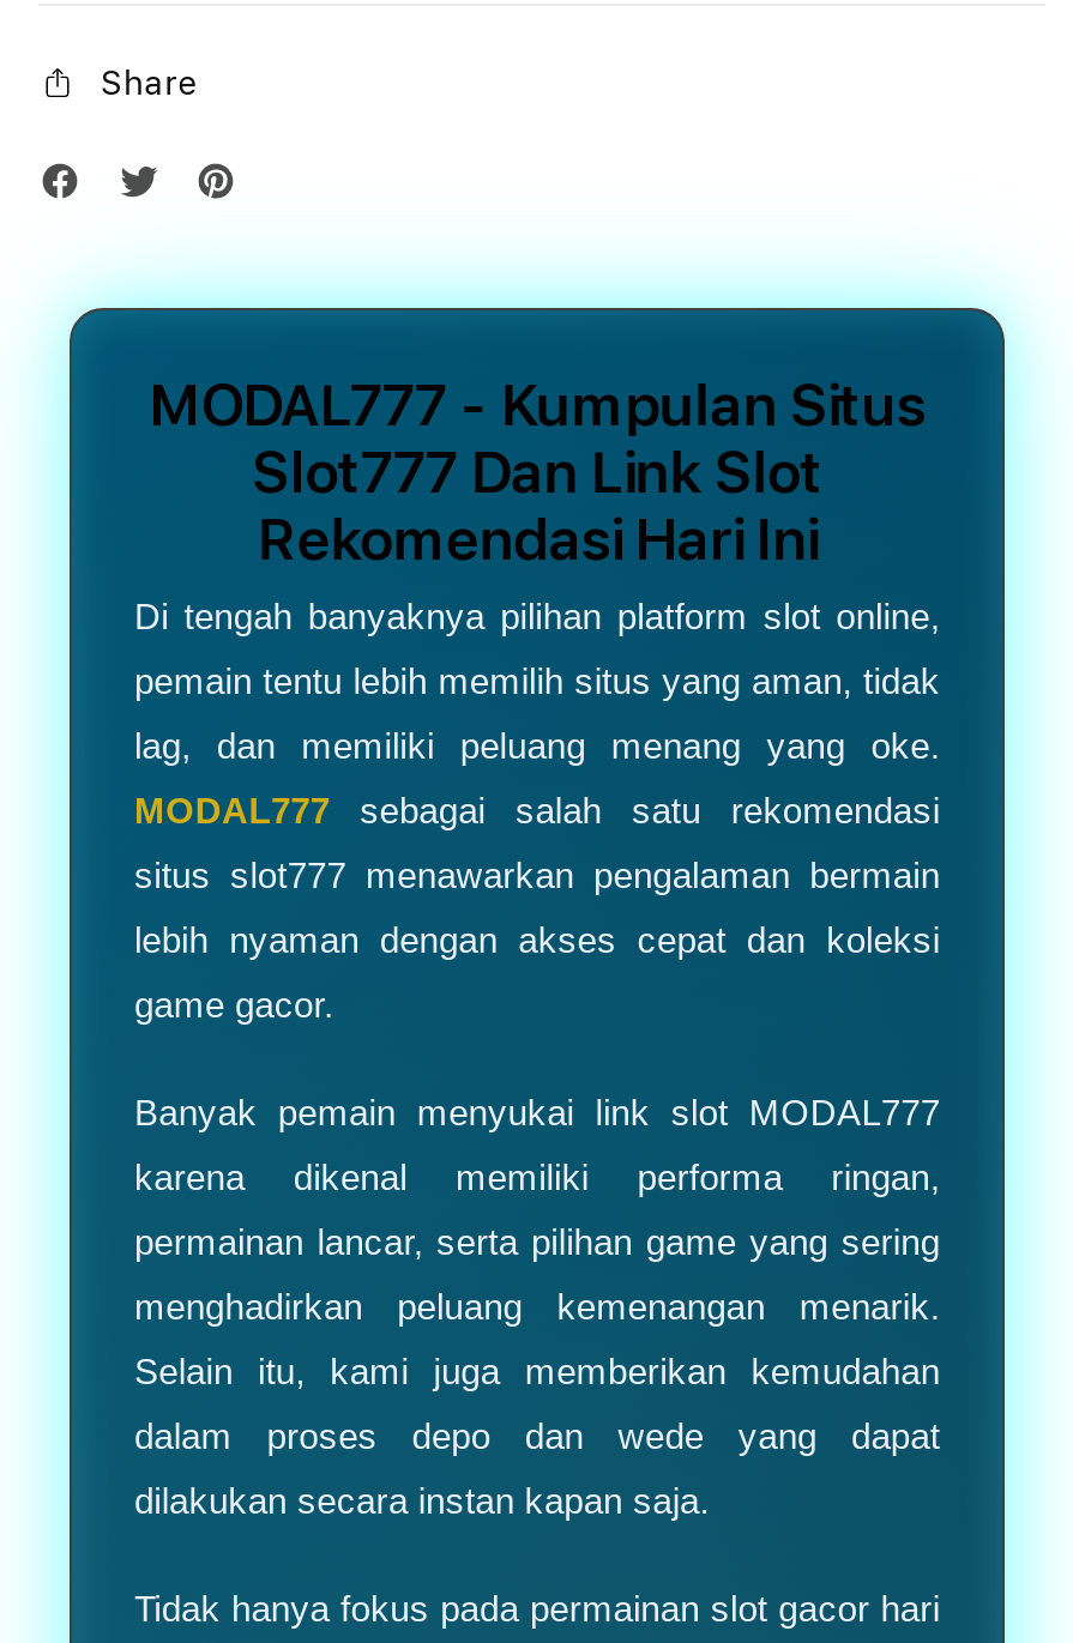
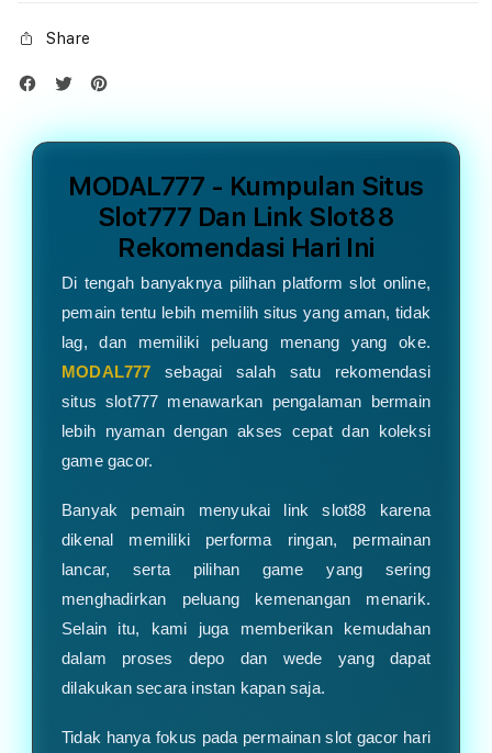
- Slot777 Dan Link Slot
+ Slot777 Dan Link Slot88

- Banyak pemain menyukai link slot MODAL777
+ Banyak pemain menyukai link slot88 karena

- karena dikenal memiliki performa ringan,
+ dikenal memiliki performa ringan, permainan

- permainan lancar, serta pilihan game yang sering
+ lancar, serta pilihan game yang sering
